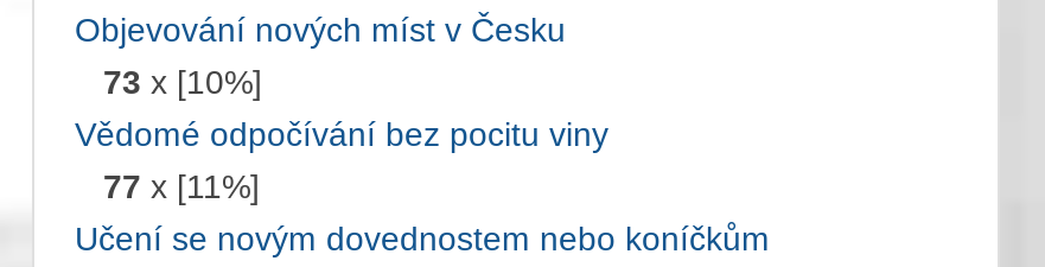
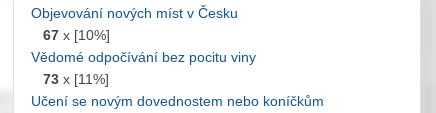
- 73 x [10%]
+ 67 x [10%]

- 77 x [11%]
+ 73 x [11%]
